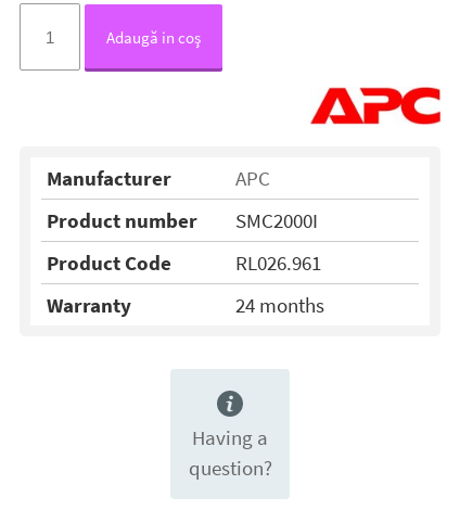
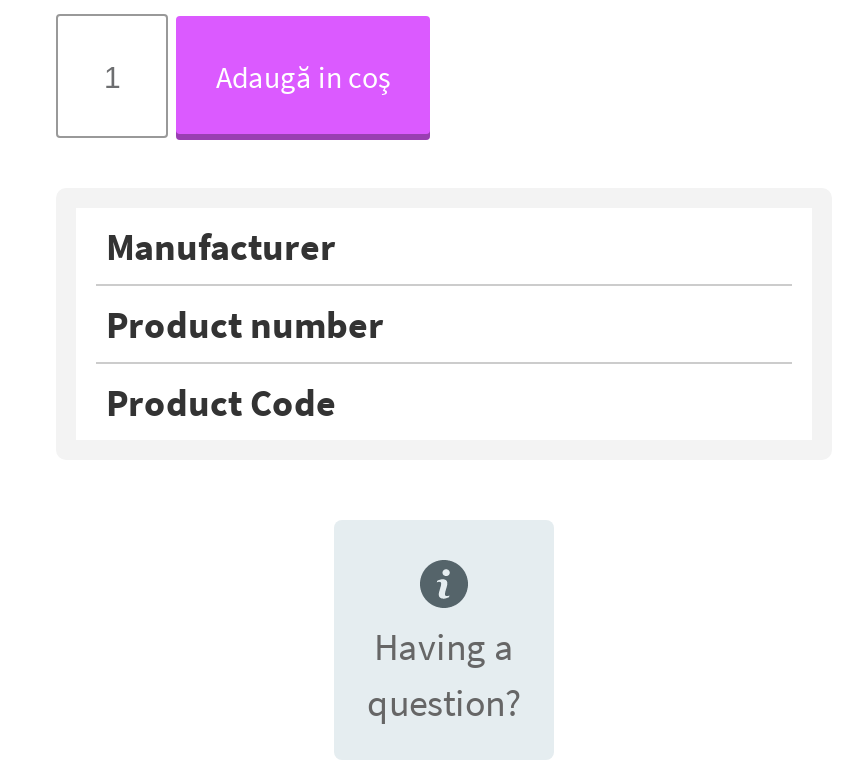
- [image]

- APC

- SMC2000I

- RL026.961
- Warranty
- 24 months
